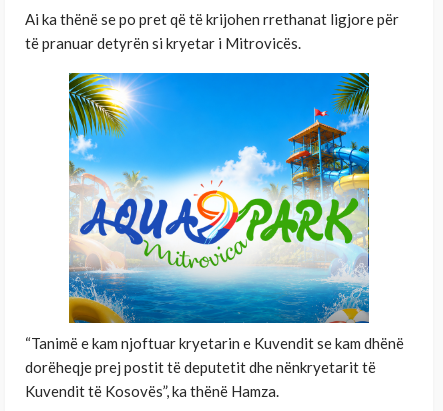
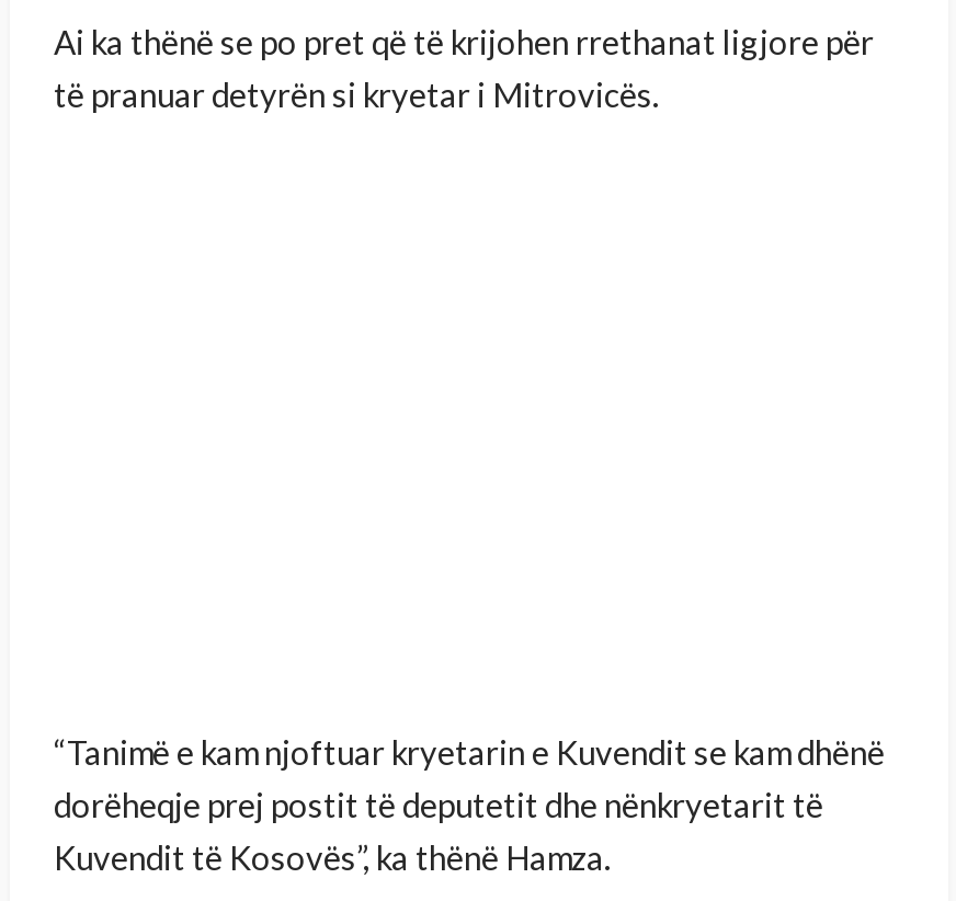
- [image]
